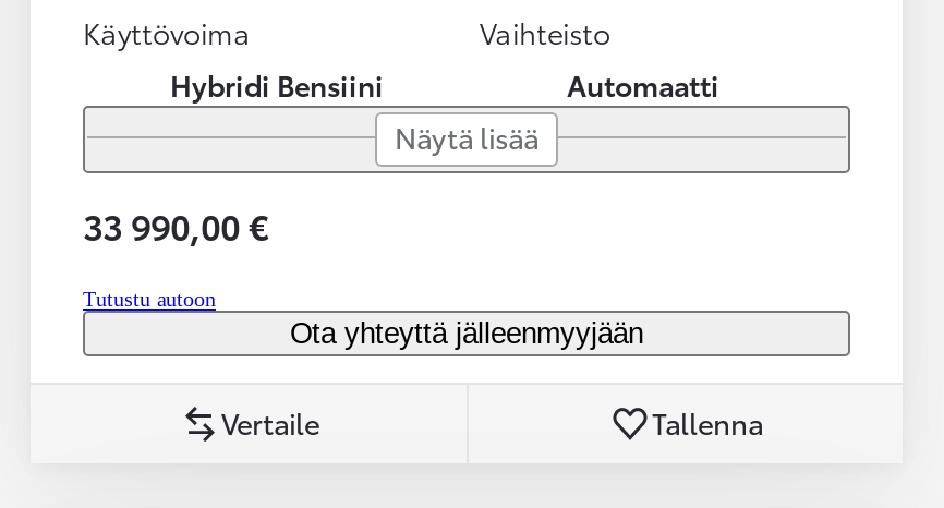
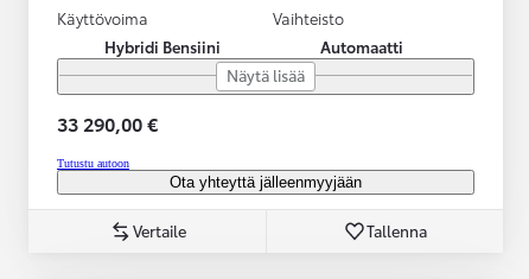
- 33 990,00 €
+ 33 290,00 €
